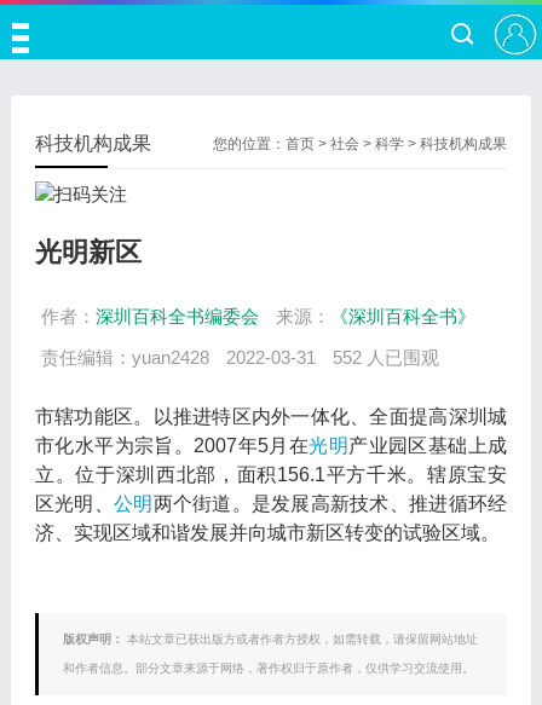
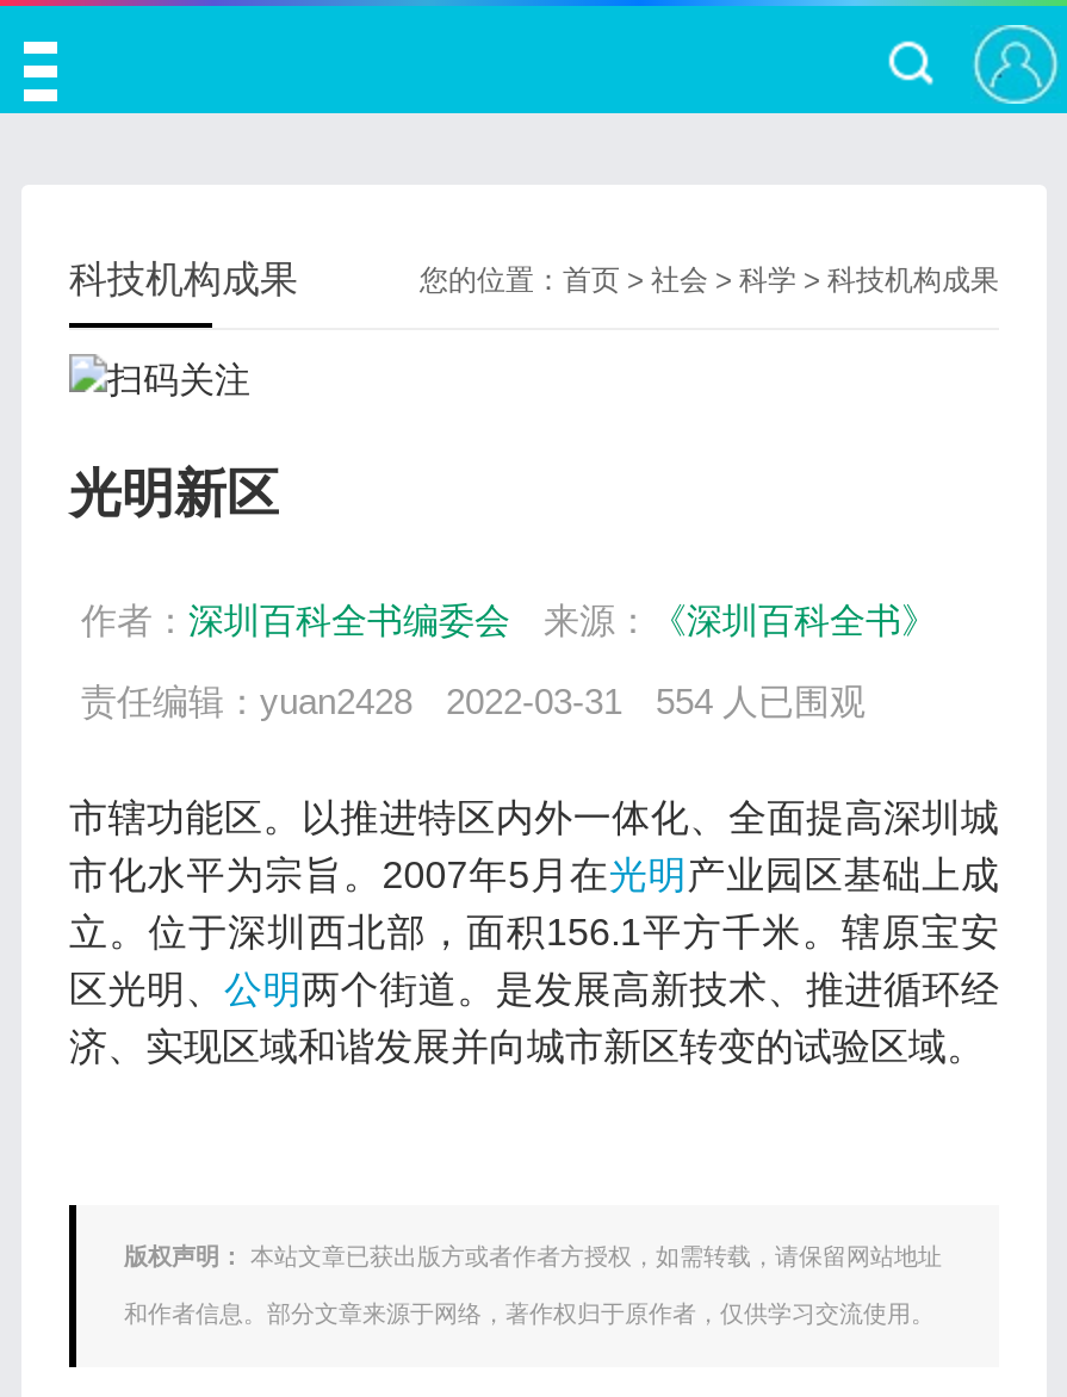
- 责任编辑：yuan2428 2022-03-31 552 人已围观
+ 责任编辑：yuan2428 2022-03-31 554 人已围观
